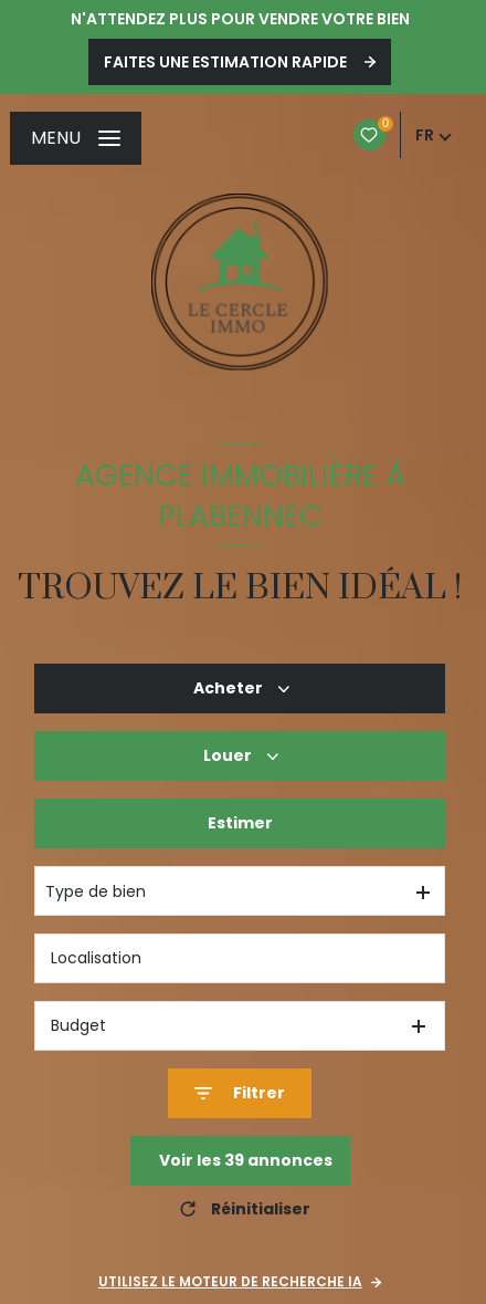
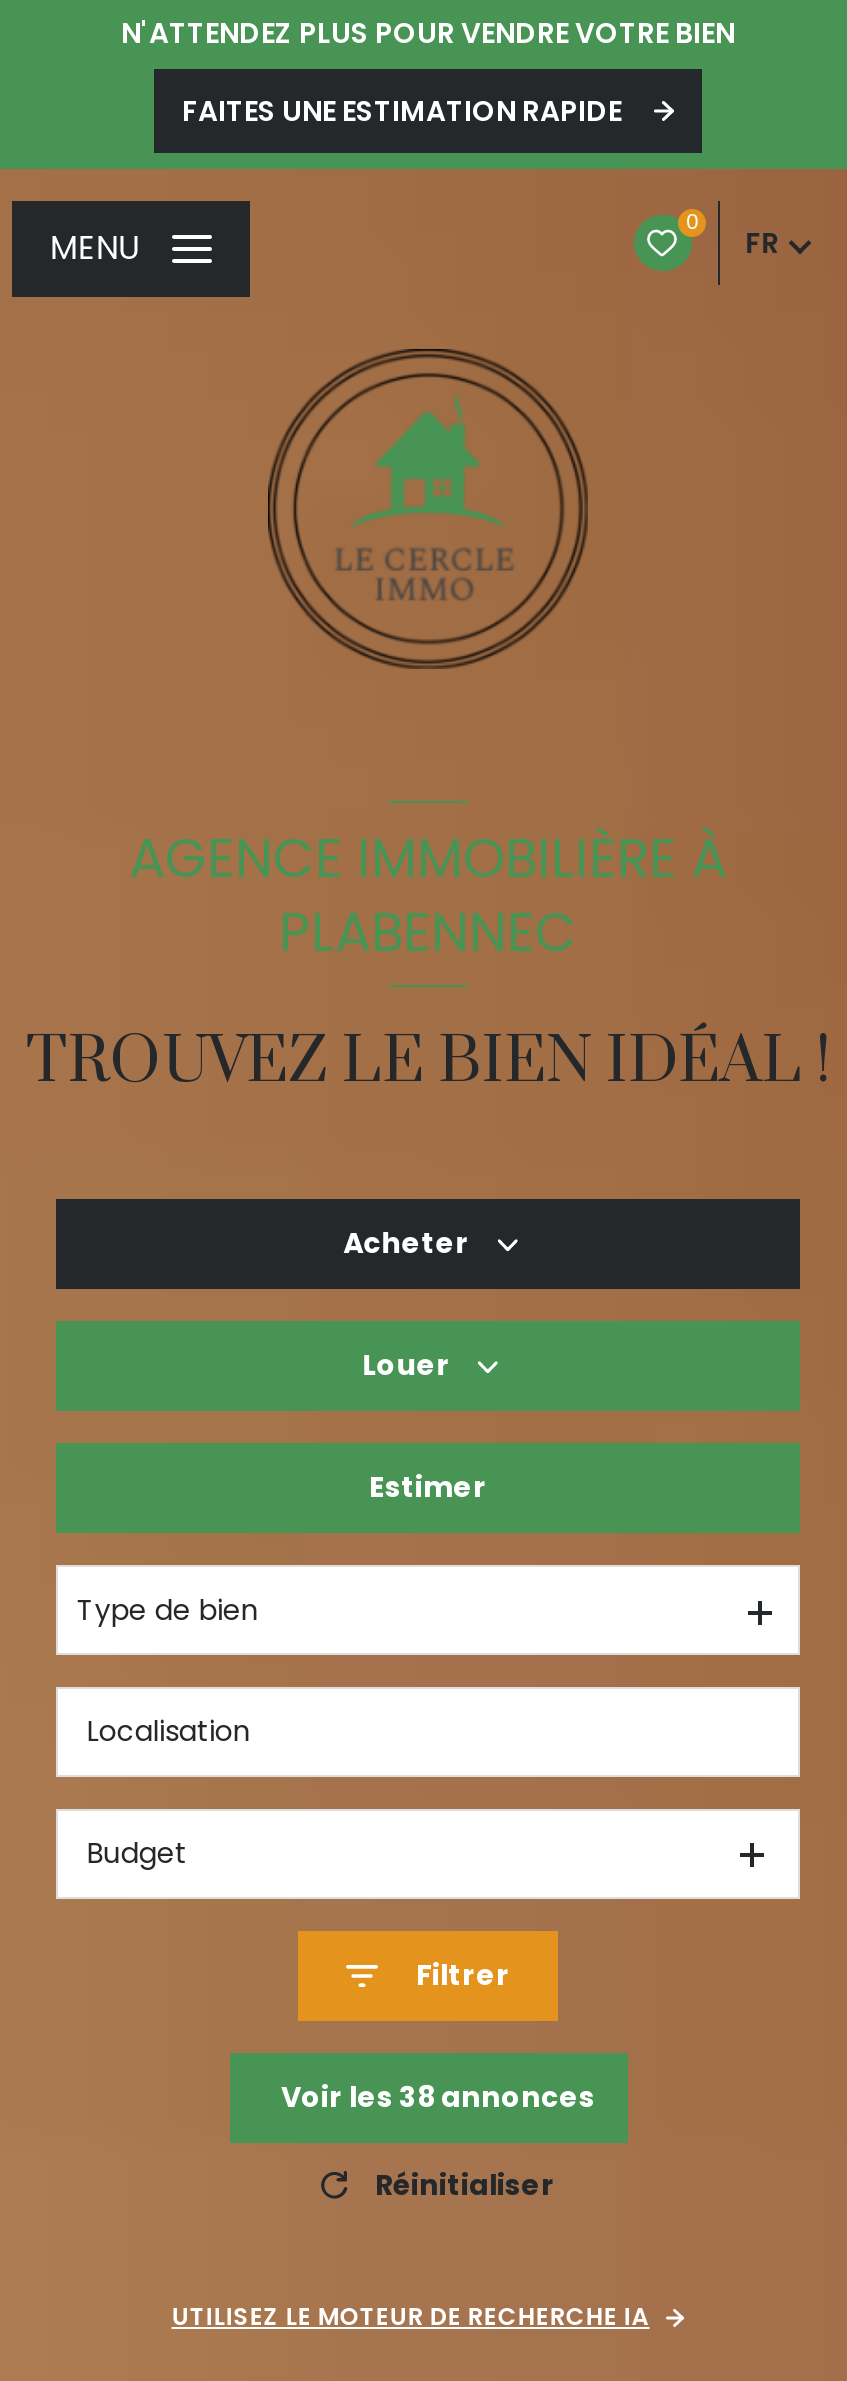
- Voir les 39 annonces
+ Voir les 38 annonces
